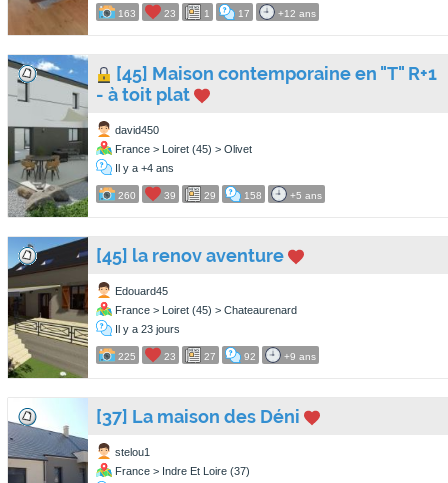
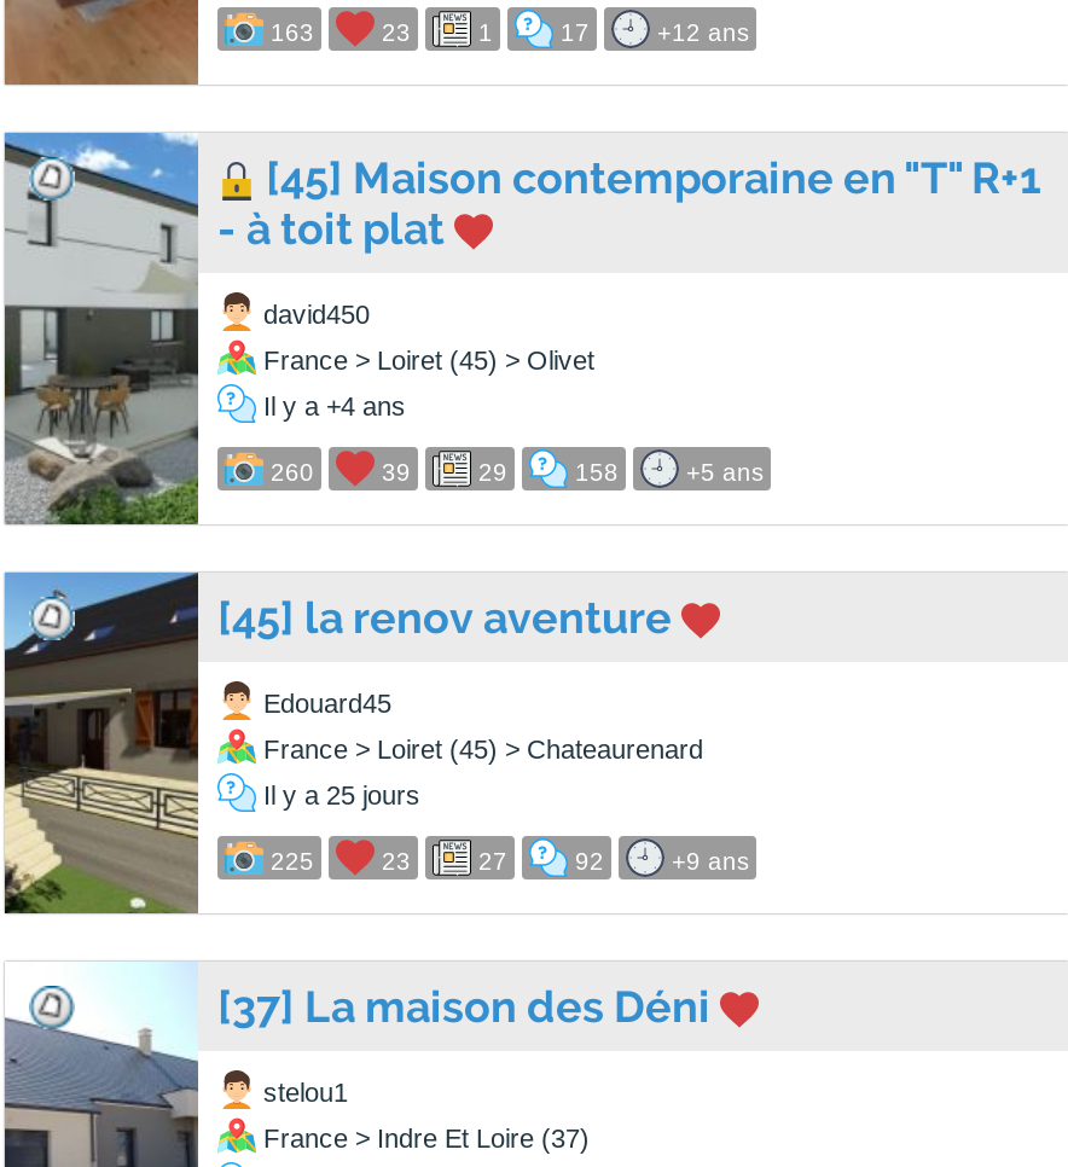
- Il y a 23 jours
+ Il y a 25 jours
